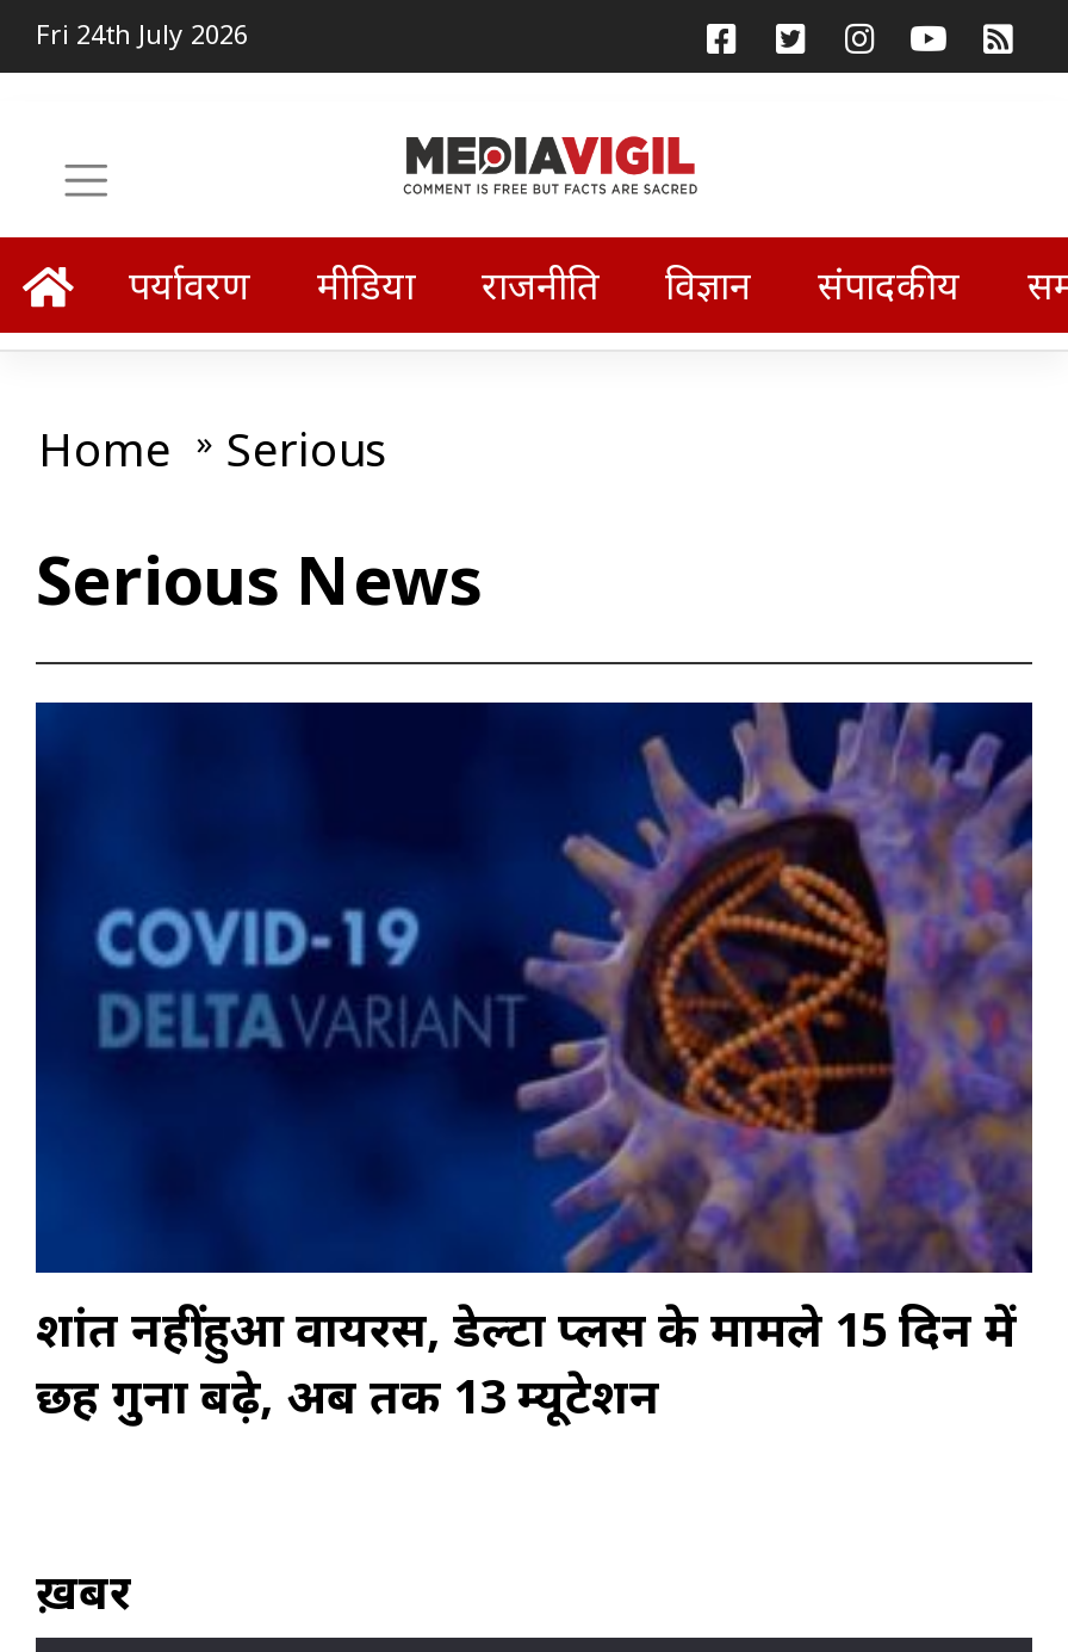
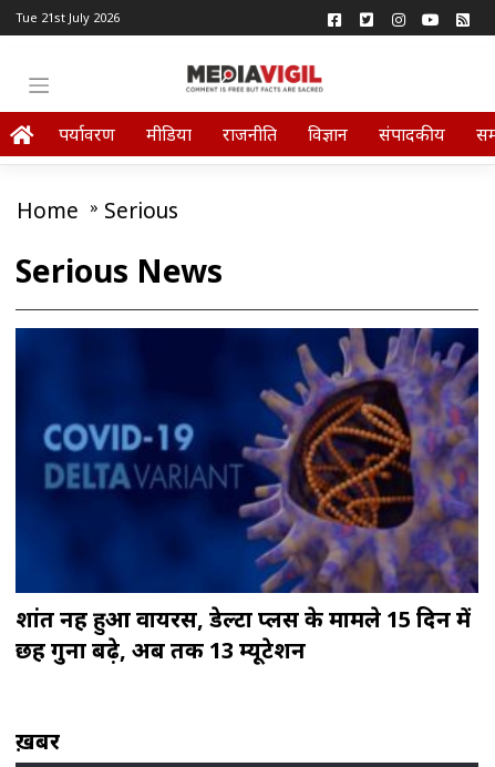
- Fri 24th July 2026
+ Tue 21st July 2026
